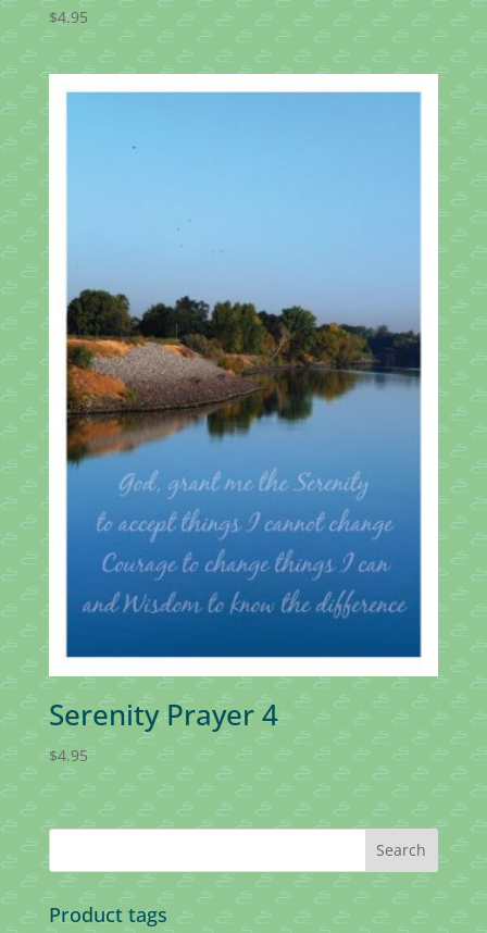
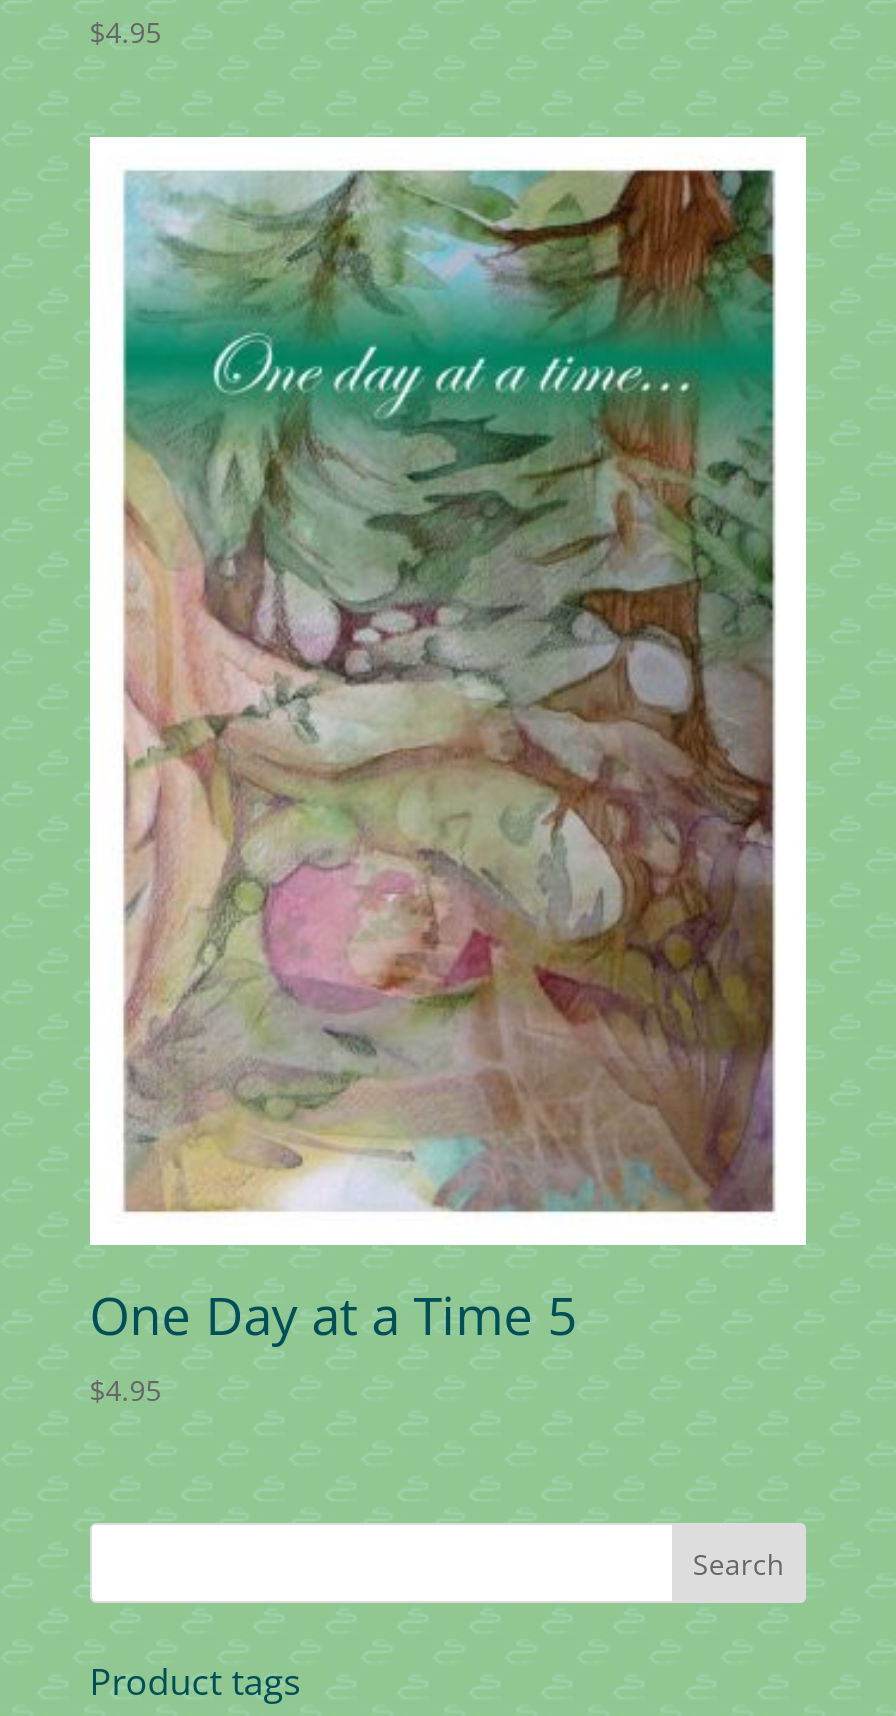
- [image]
- Serenity Prayer 4
+ [image]
+ One Day at a Time 5
